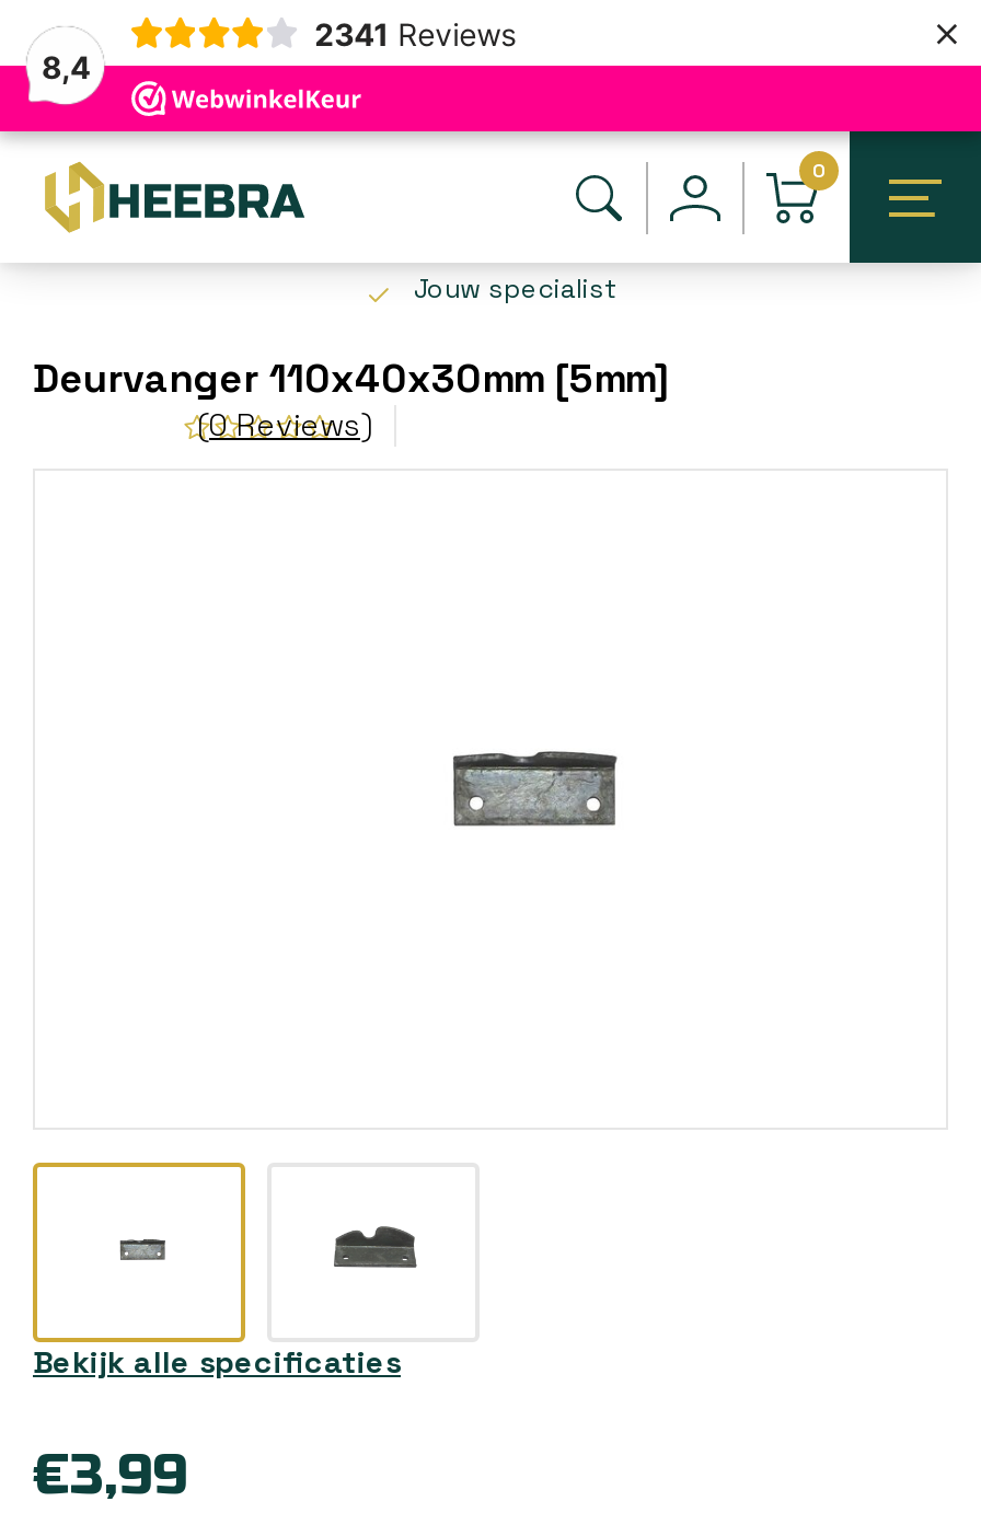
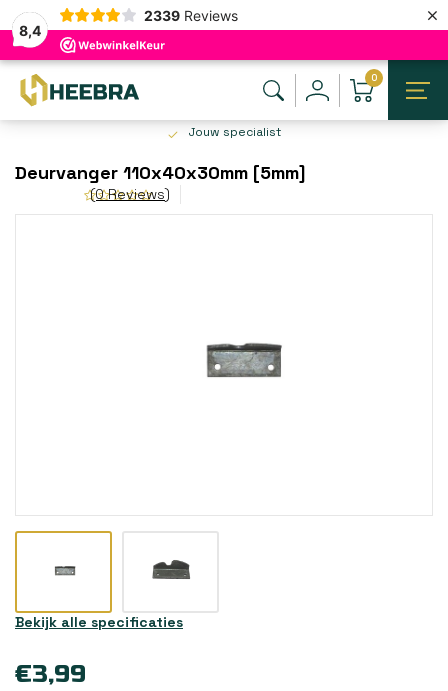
- 2341 Reviews
+ 2339 Reviews
